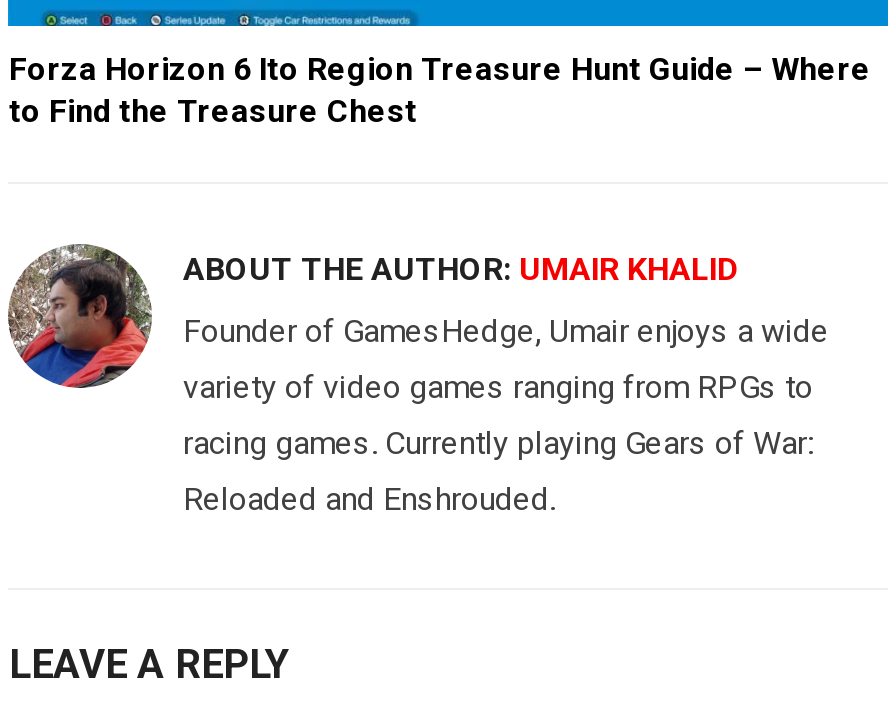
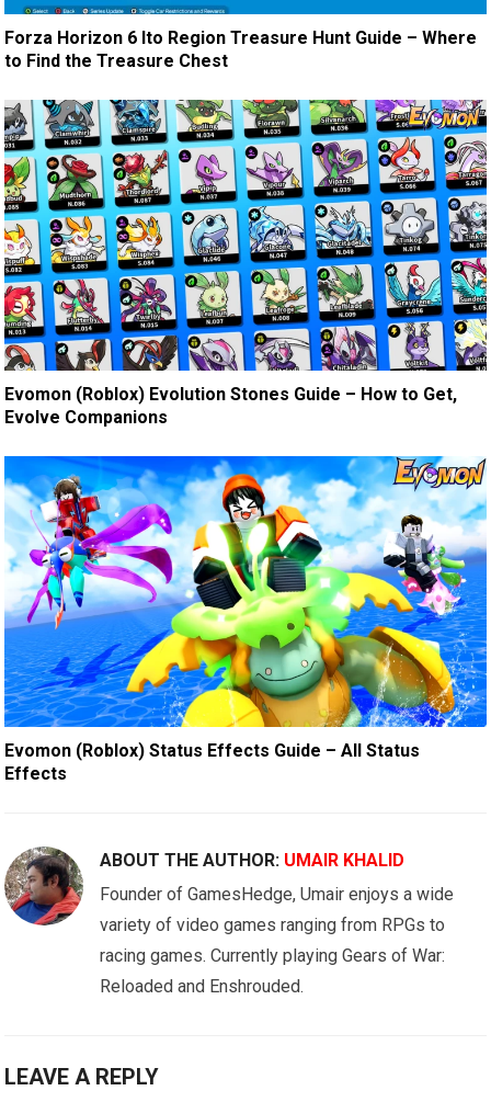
+ [image]
+ Evomon (Roblox) Evolution Stones Guide – How to Get,
+ Evolve Companions

+ [image]
+ Evomon (Roblox) Status Effects Guide – All Status
+ Effects
